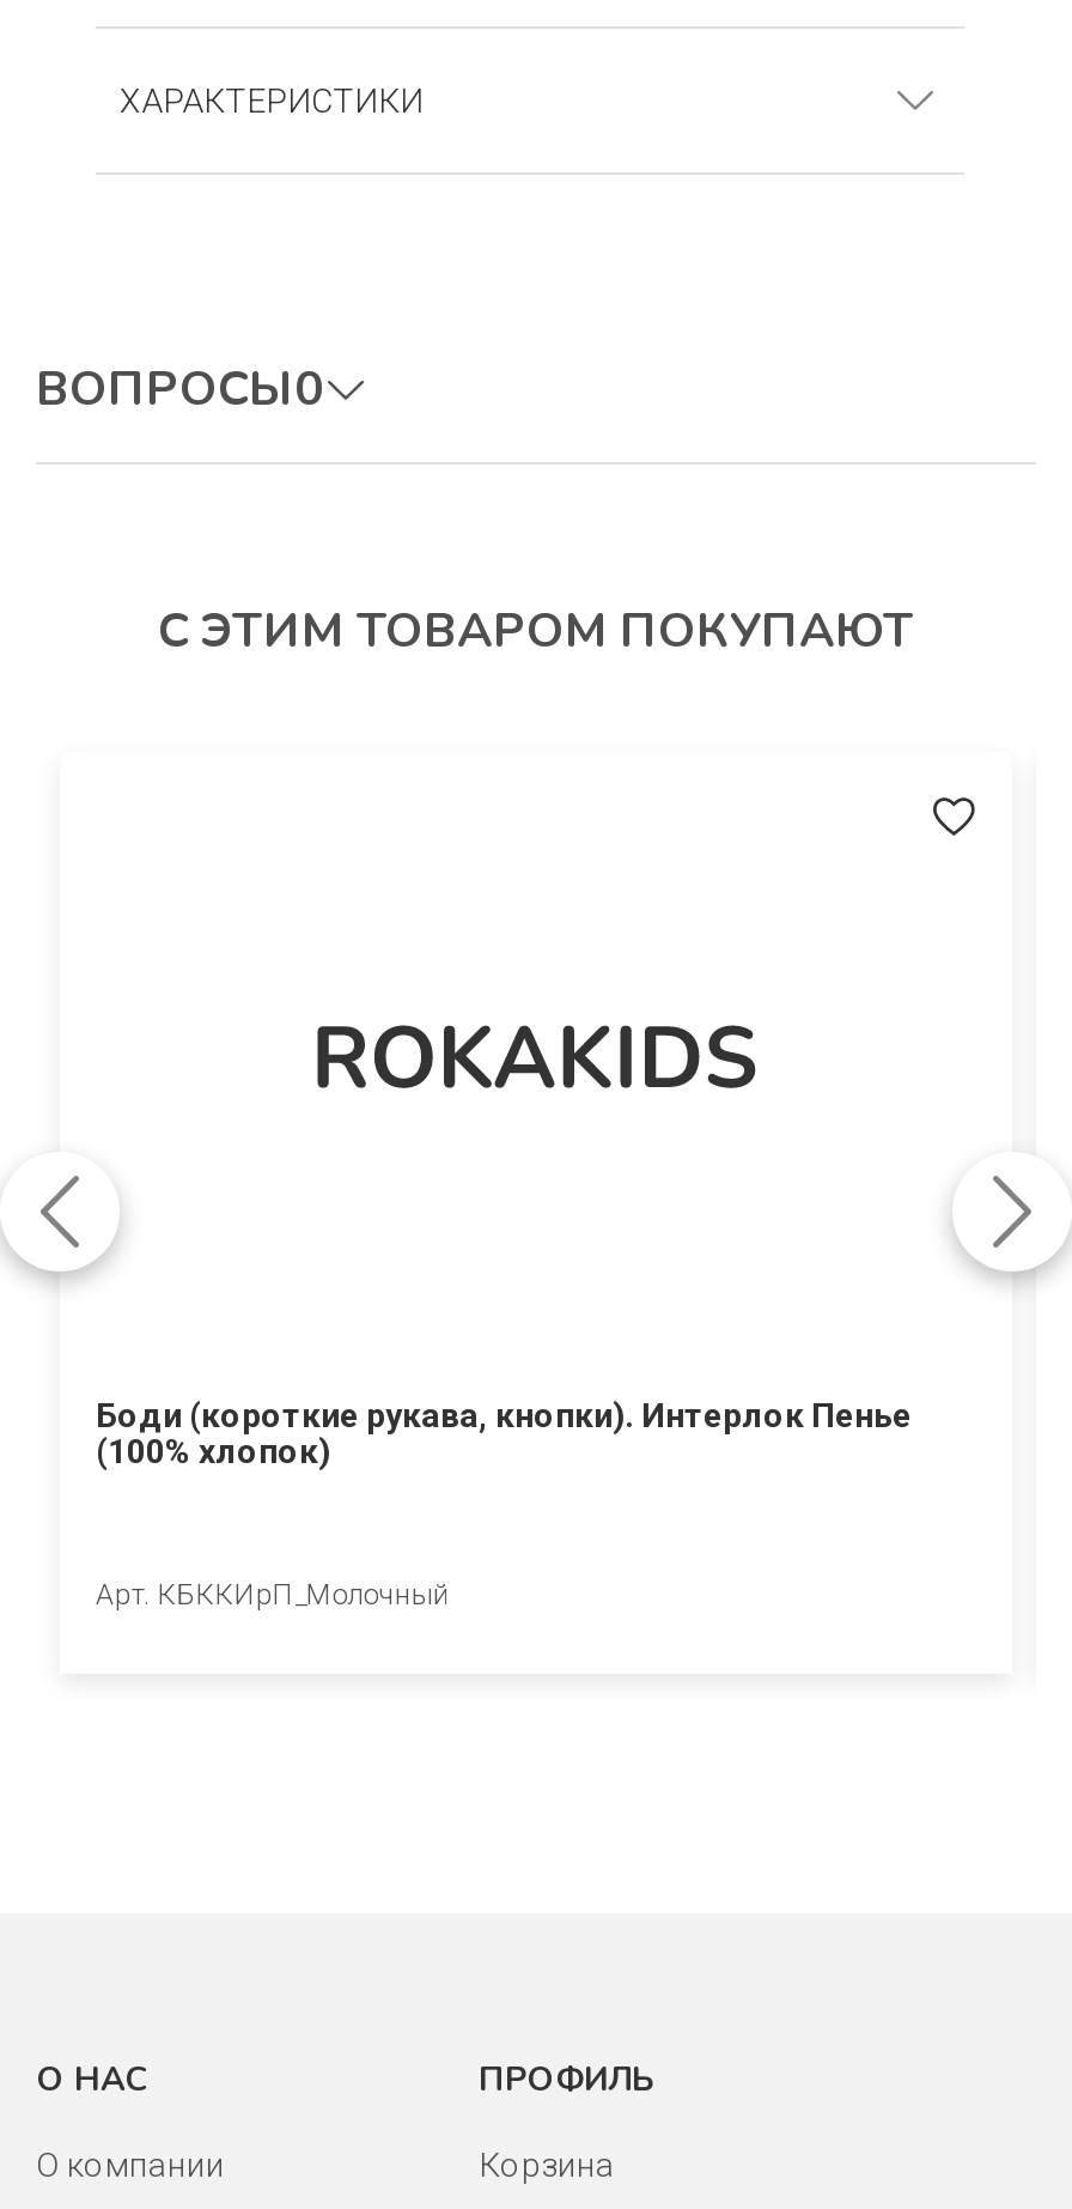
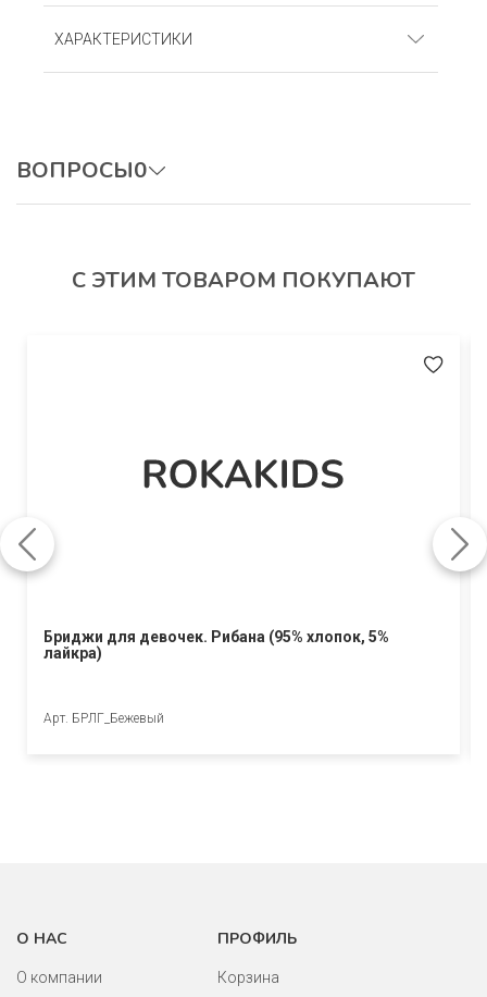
- Боди (короткие рукава, кнопки). Интерлок Пенье
- (100% хлопок)
+ Бриджи для девочек. Рибана (95% хлопок, 5%
+ лайкра)

- Арт. КБККИрП_Молочный
+ Арт. БРЛГ_Бежевый
